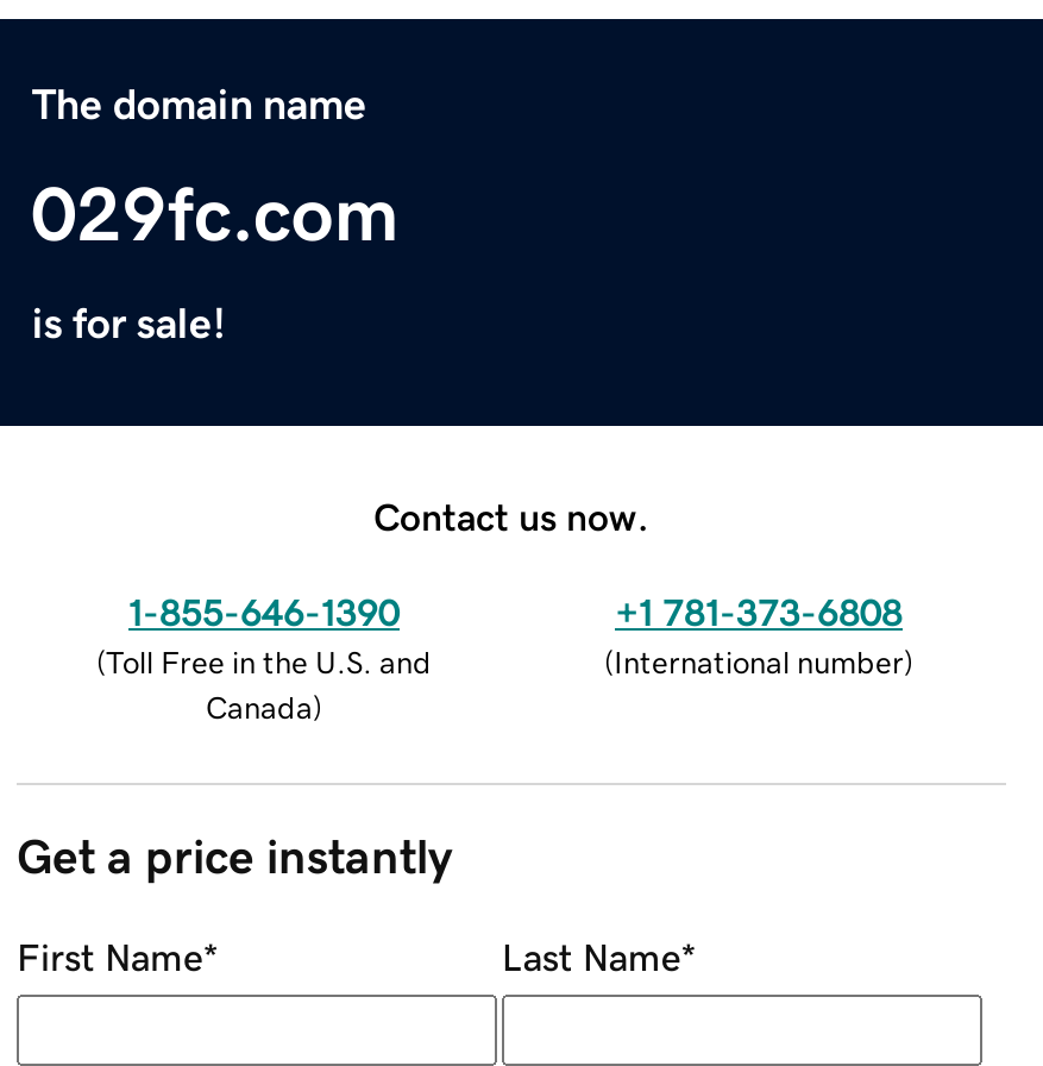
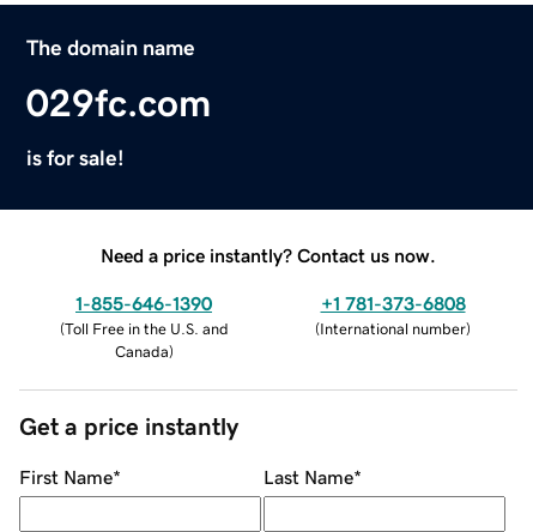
- Contact us now.
+ Need a price instantly? Contact us now.
